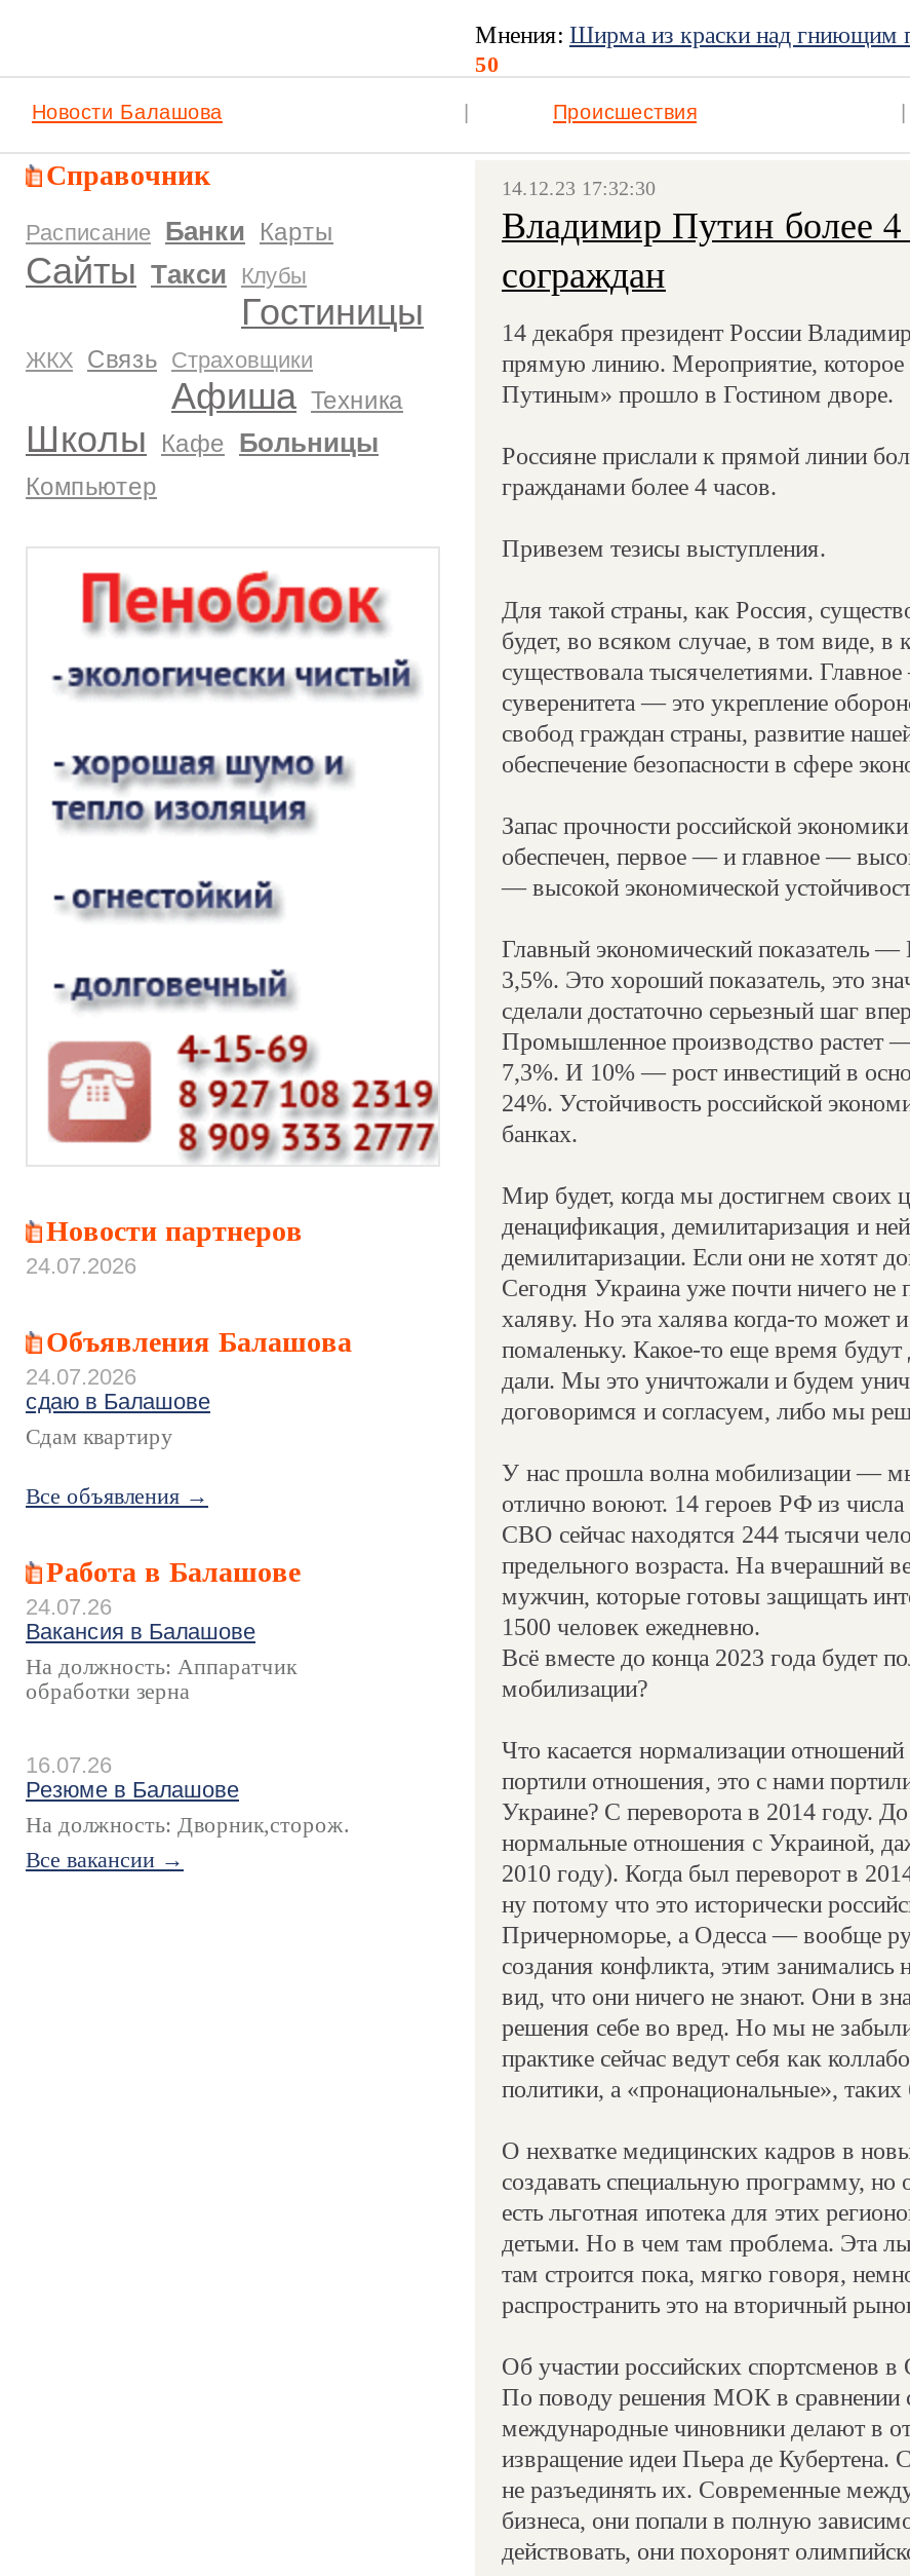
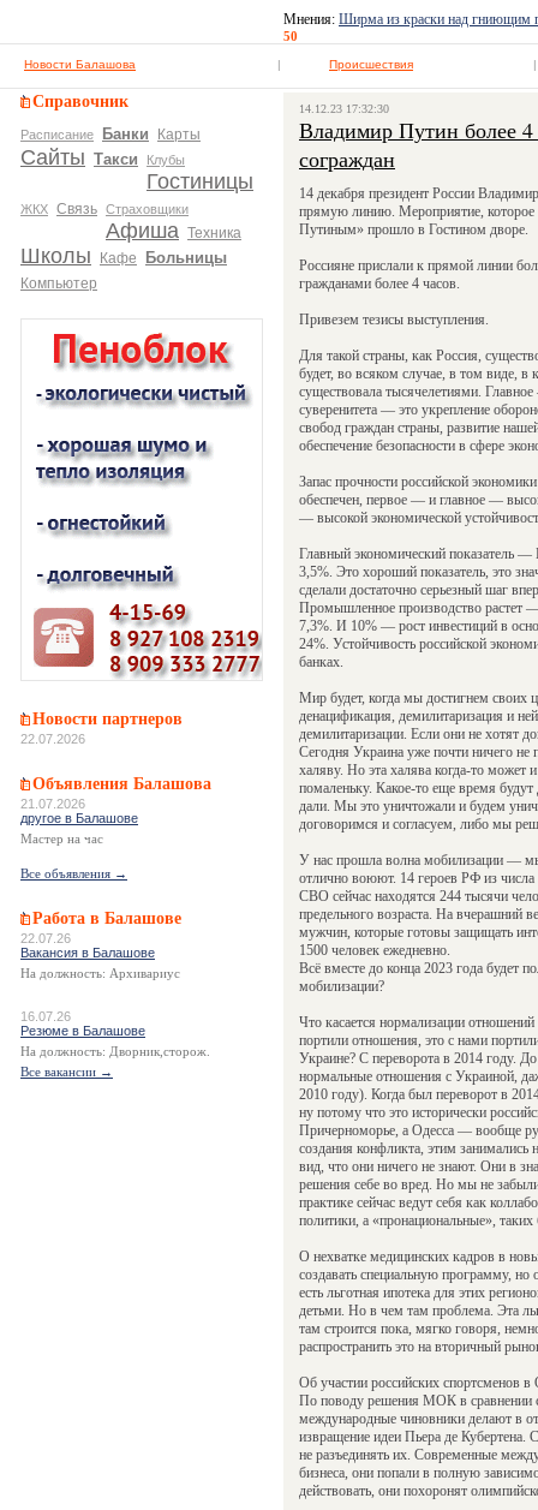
- 24.07.2026
+ 22.07.2026

- 24.07.2026
- сдаю в Балашове
- Сдам квартиру
+ 21.07.2026
+ другое в Балашове
+ Мастер на час

- 24.07.26
+ 22.07.26

- На должность: Аппаратчик
- обработки зерна
+ На должность: Архивариус
